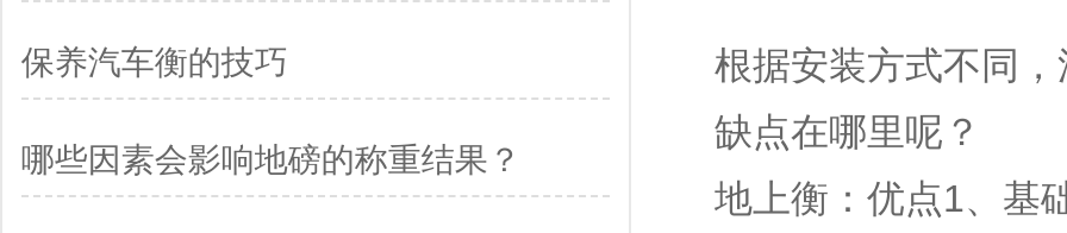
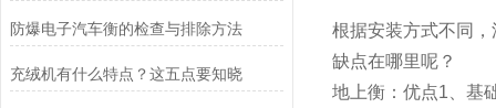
- 保养汽车衡的技巧
+ 防爆电子汽车衡的检查与排除方法

- 哪些因素会影响地磅的称重结果？
+ 充绒机有什么特点？这五点要知晓
